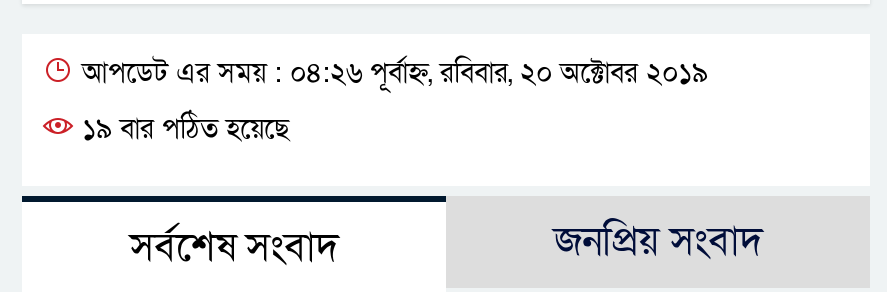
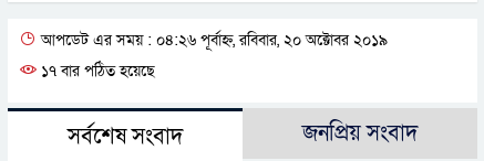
- ১৯ বার পঠিত হয়েছে
+ ১৭ বার পঠিত হয়েছে
